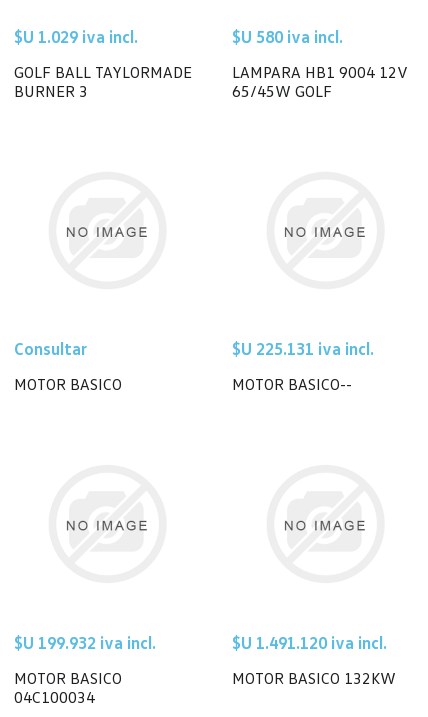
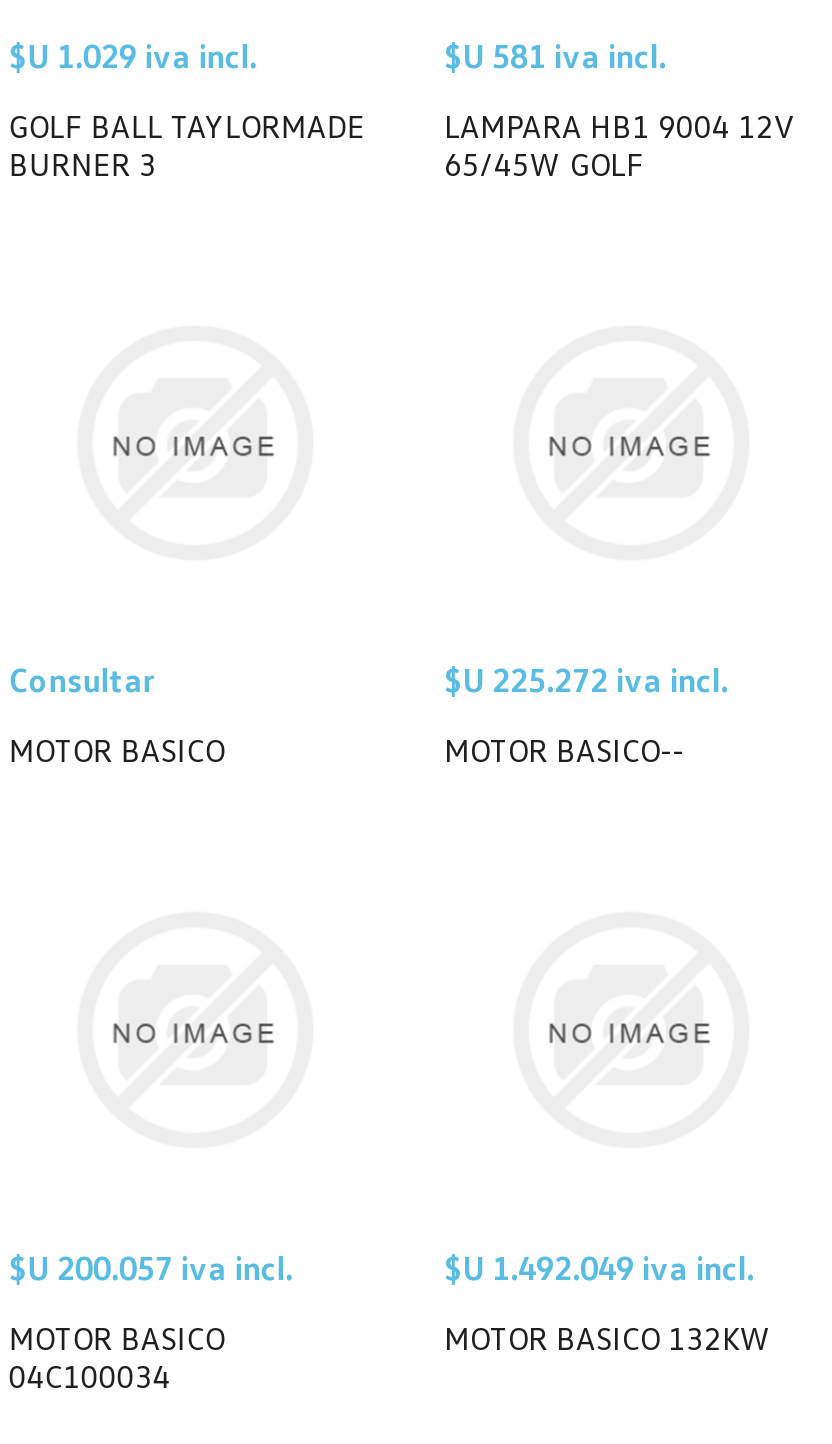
- $U 580 iva incl.
+ $U 581 iva incl.

- $U 225.131 iva incl.
+ $U 225.272 iva incl.

- $U 199.932 iva incl.
+ $U 200.057 iva incl.

- $U 1.491.120 iva incl.
+ $U 1.492.049 iva incl.
